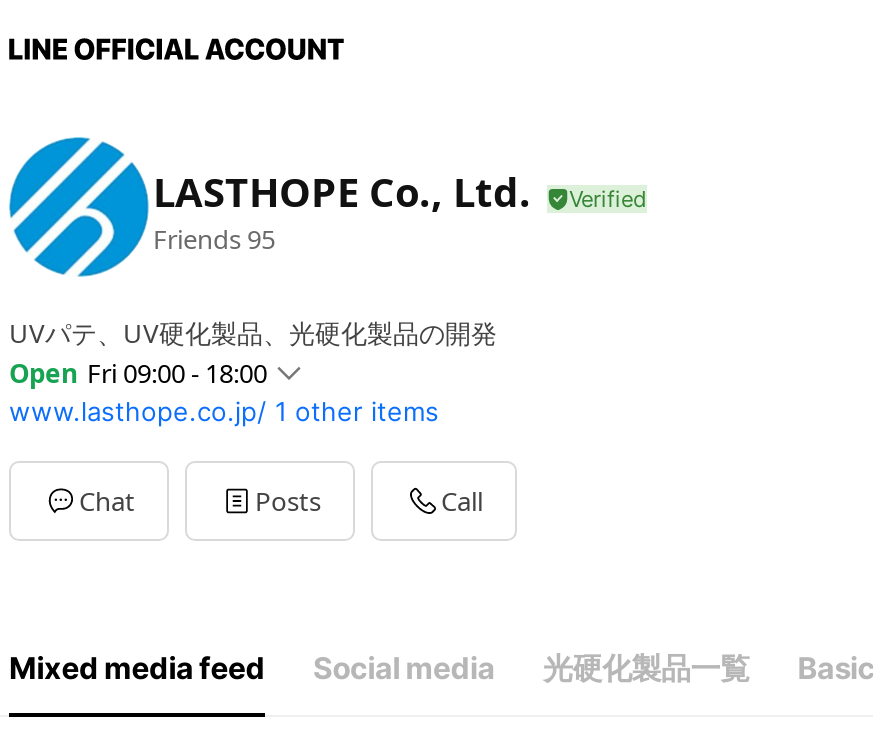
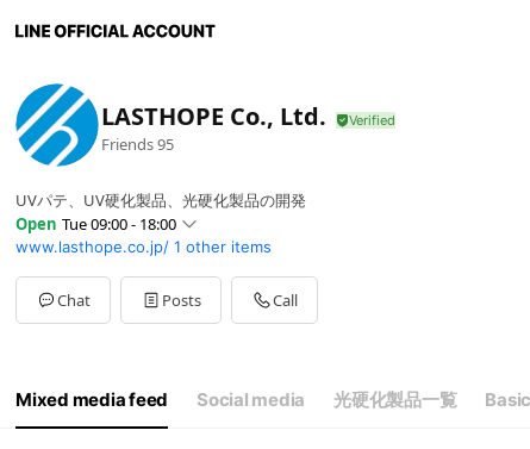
- Open Fri 09:00 - 18:00
+ Open Tue 09:00 - 18:00
